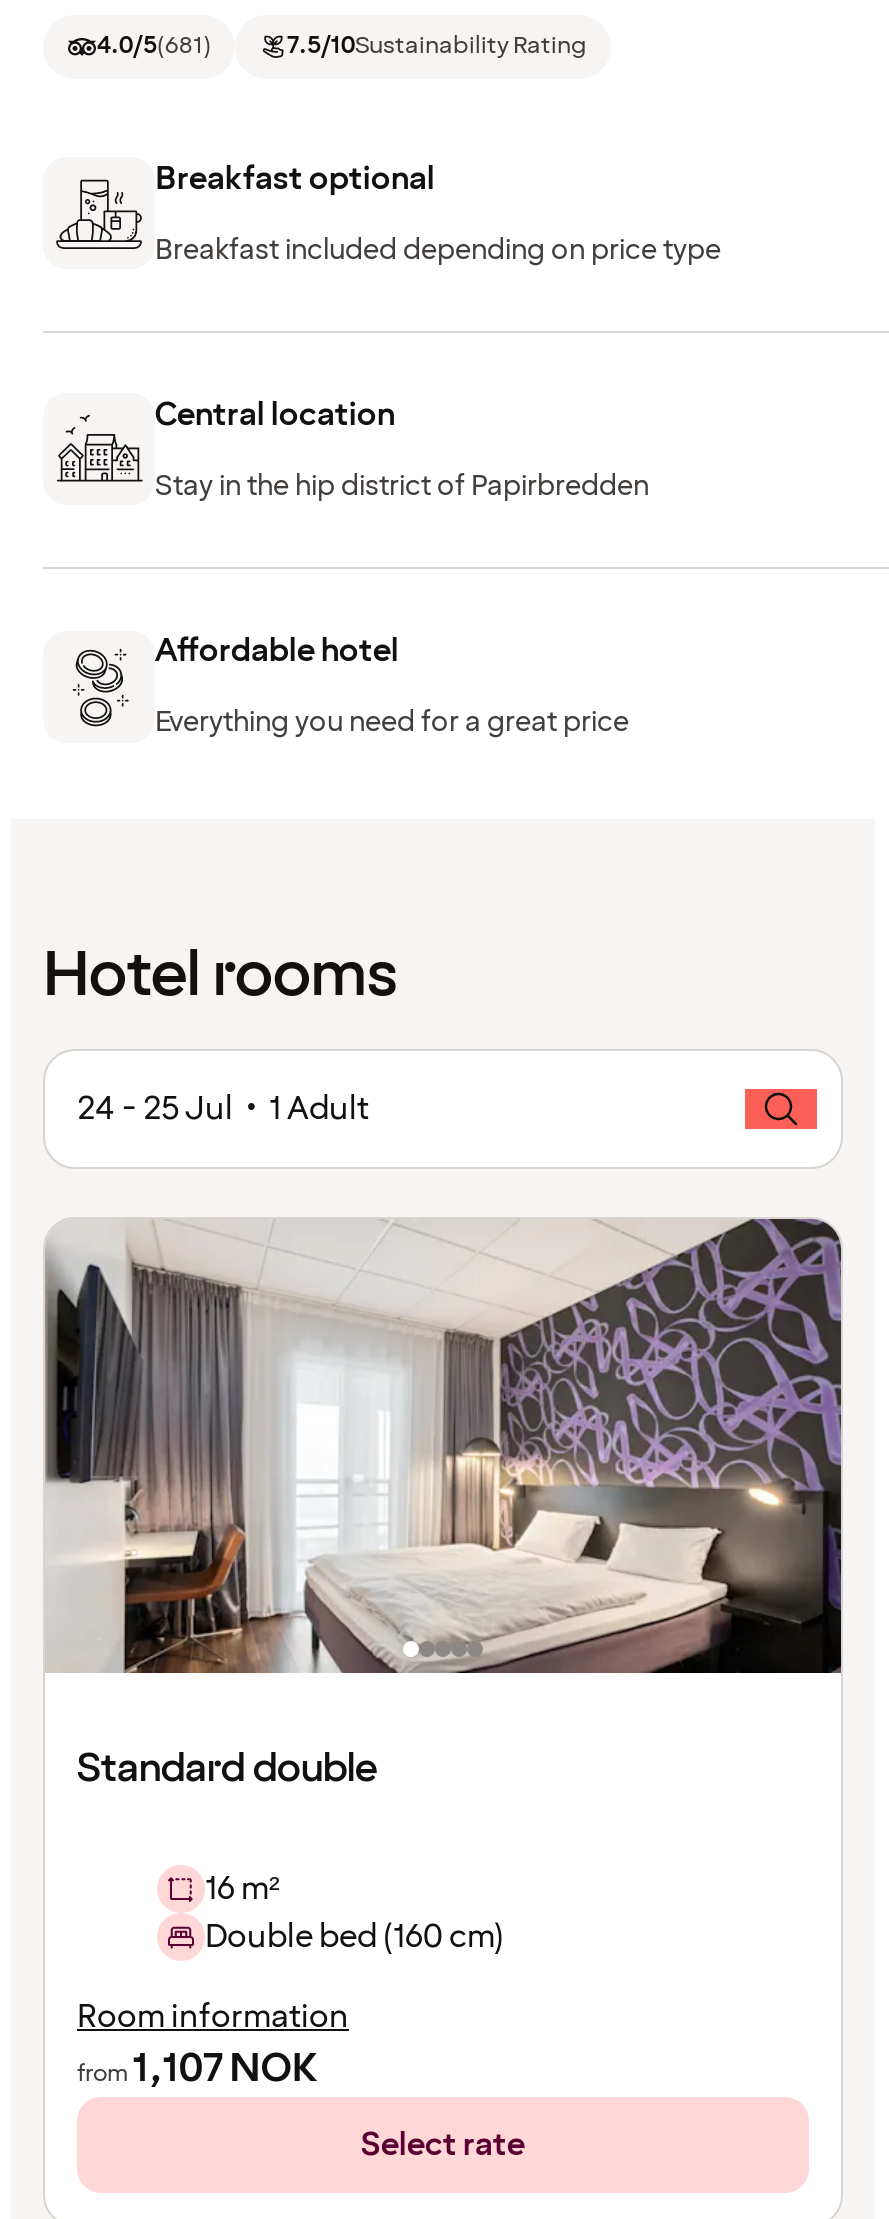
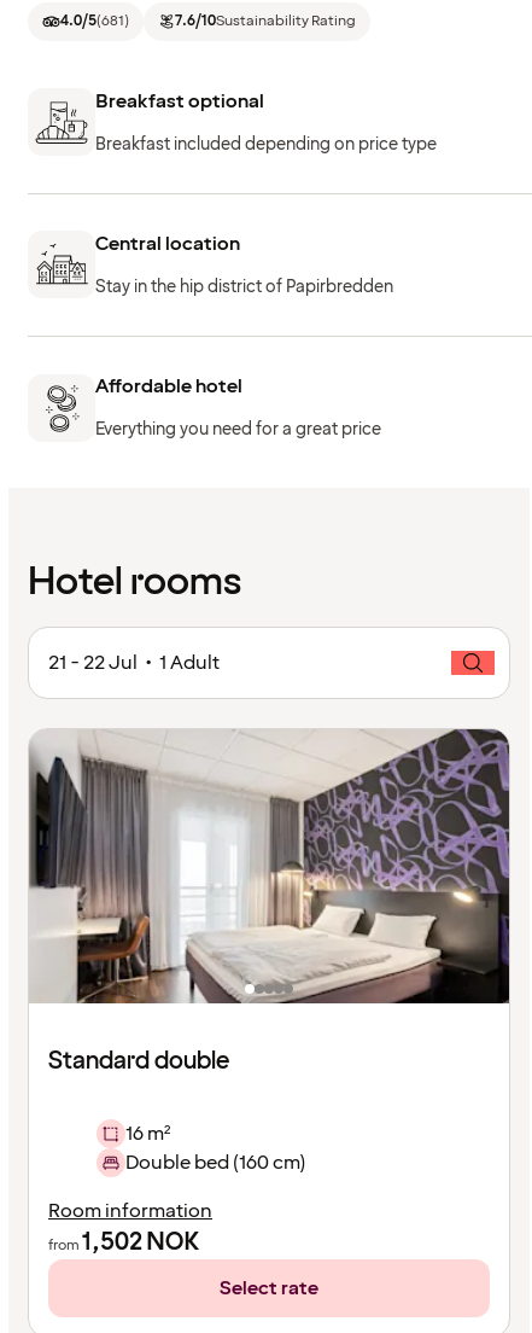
- 7.5/10Sustainability Rating
+ 7.6/10Sustainability Rating

- 24 - 25 Jul • 1 Adult
+ 21 - 22 Jul • 1 Adult

- from1,107 NOK
+ from1,502 NOK
